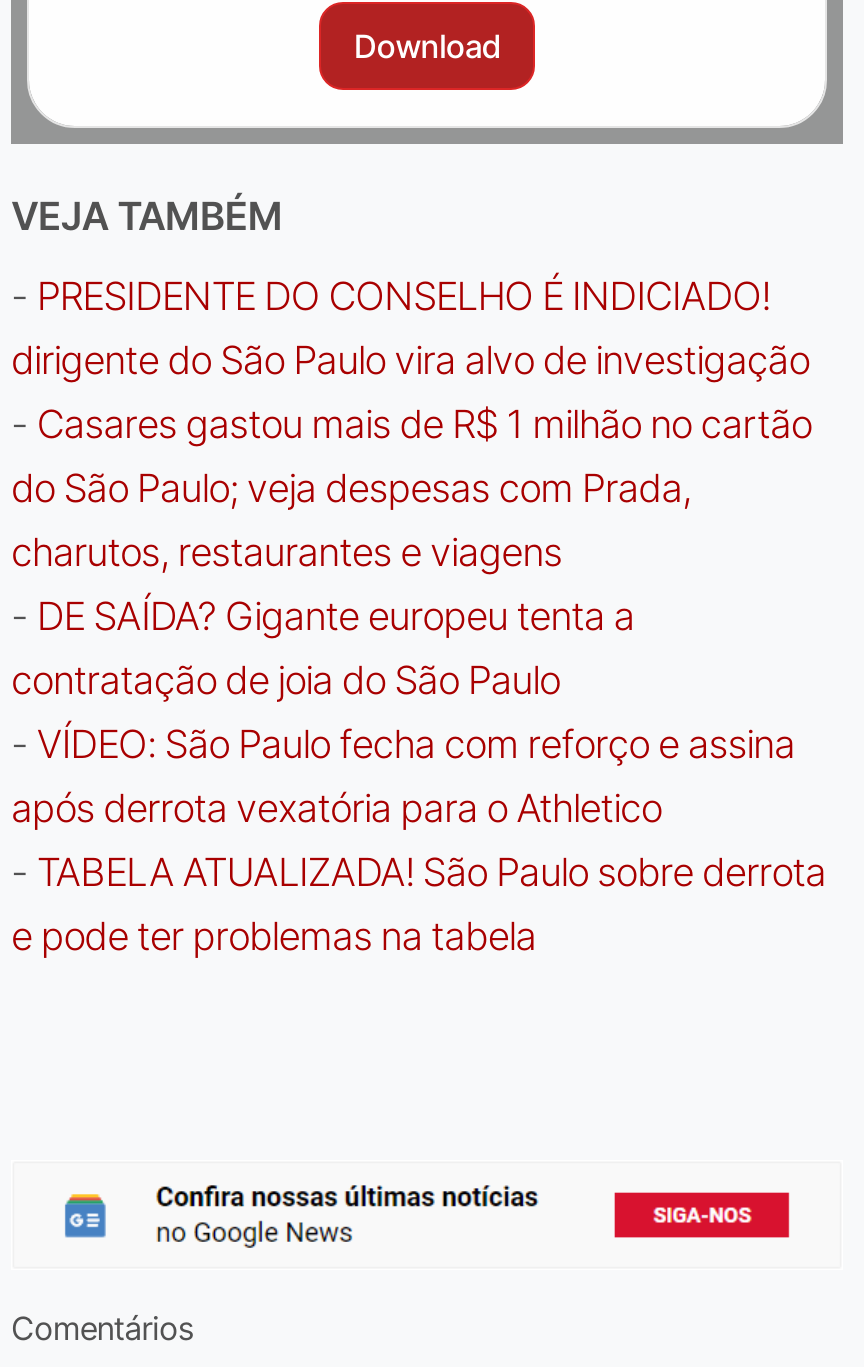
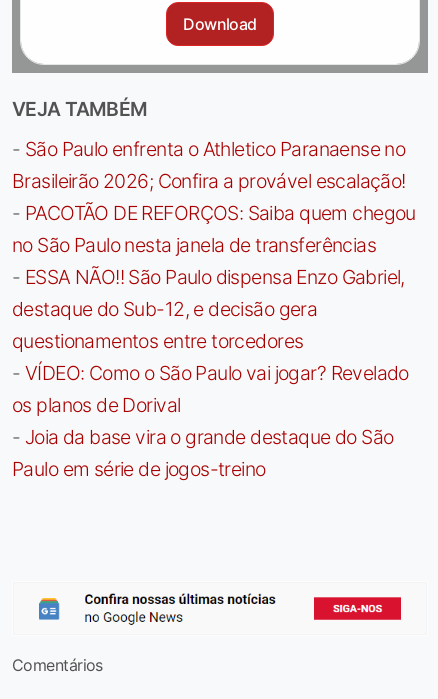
- - PRESIDENTE DO CONSELHO É INDICIADO!
- dirigente do São Paulo vira alvo de investigação
- - Casares gastou mais de R$ 1 milhão no cartão
- do São Paulo; veja despesas com Prada,
- charutos, restaurantes e viagens
- - DE SAÍDA? Gigante europeu tenta a
- contratação de joia do São Paulo
- - VÍDEO: São Paulo fecha com reforço e assina
- após derrota vexatória para o Athletico
- - TABELA ATUALIZADA! São Paulo sobre derrota
- e pode ter problemas na tabela
+ - São Paulo enfrenta o Athletico Paranaense no
+ Brasileirão 2026; Confira a provável escalação!
+ - PACOTÃO DE REFORÇOS: Saiba quem chegou
+ no São Paulo nesta janela de transferências
+ - ESSA NÃO!! São Paulo dispensa Enzo Gabriel,
+ destaque do Sub-12, e decisão gera
+ questionamentos entre torcedores
+ - VÍDEO: Como o São Paulo vai jogar? Revelado
+ os planos de Dorival
+ - Joia da base vira o grande destaque do São
+ Paulo em série de jogos-treino
